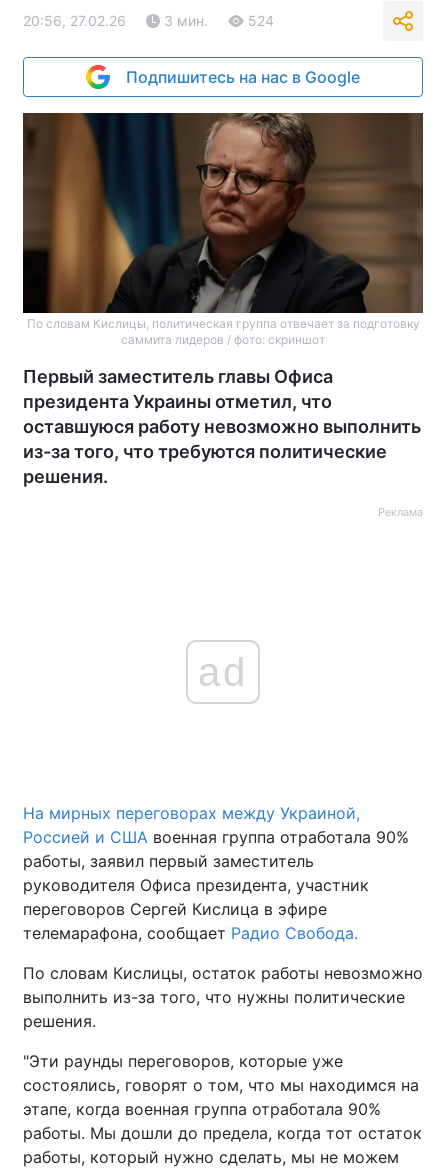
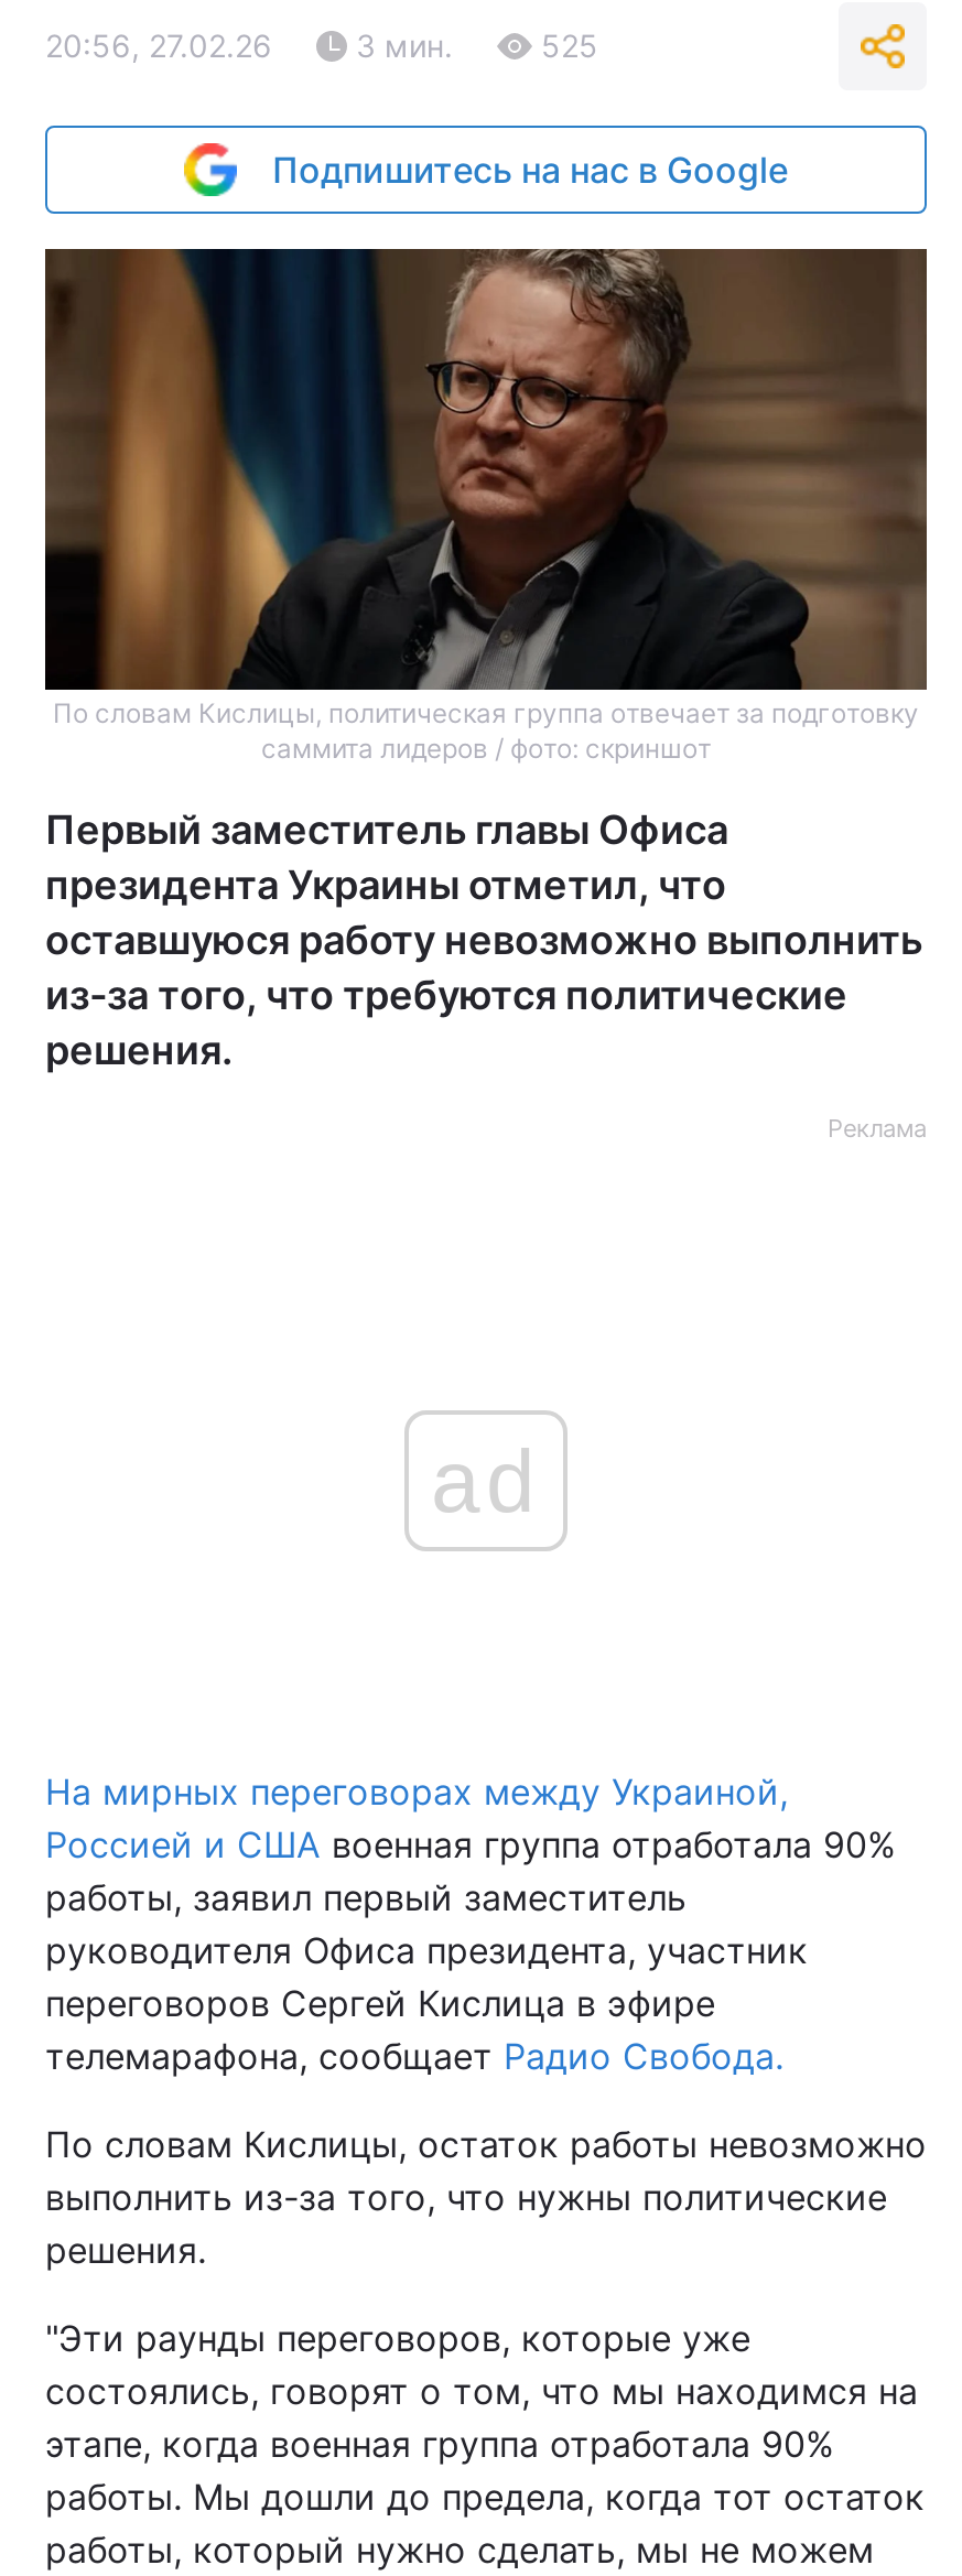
- 524
+ 525
